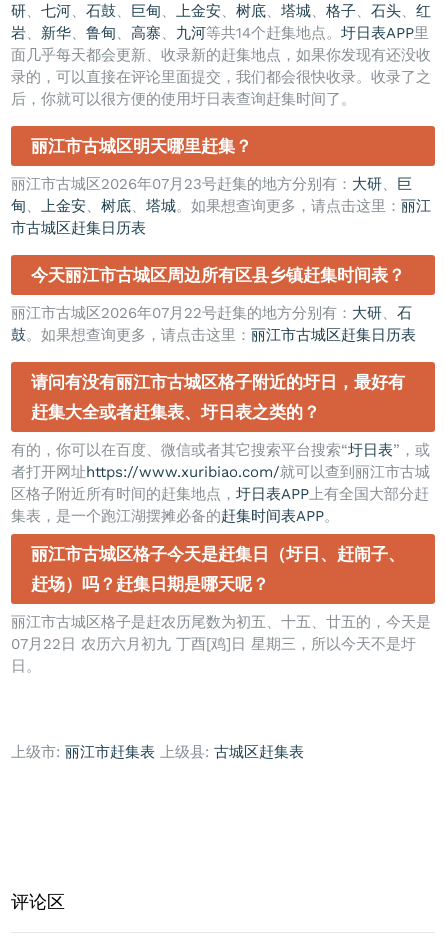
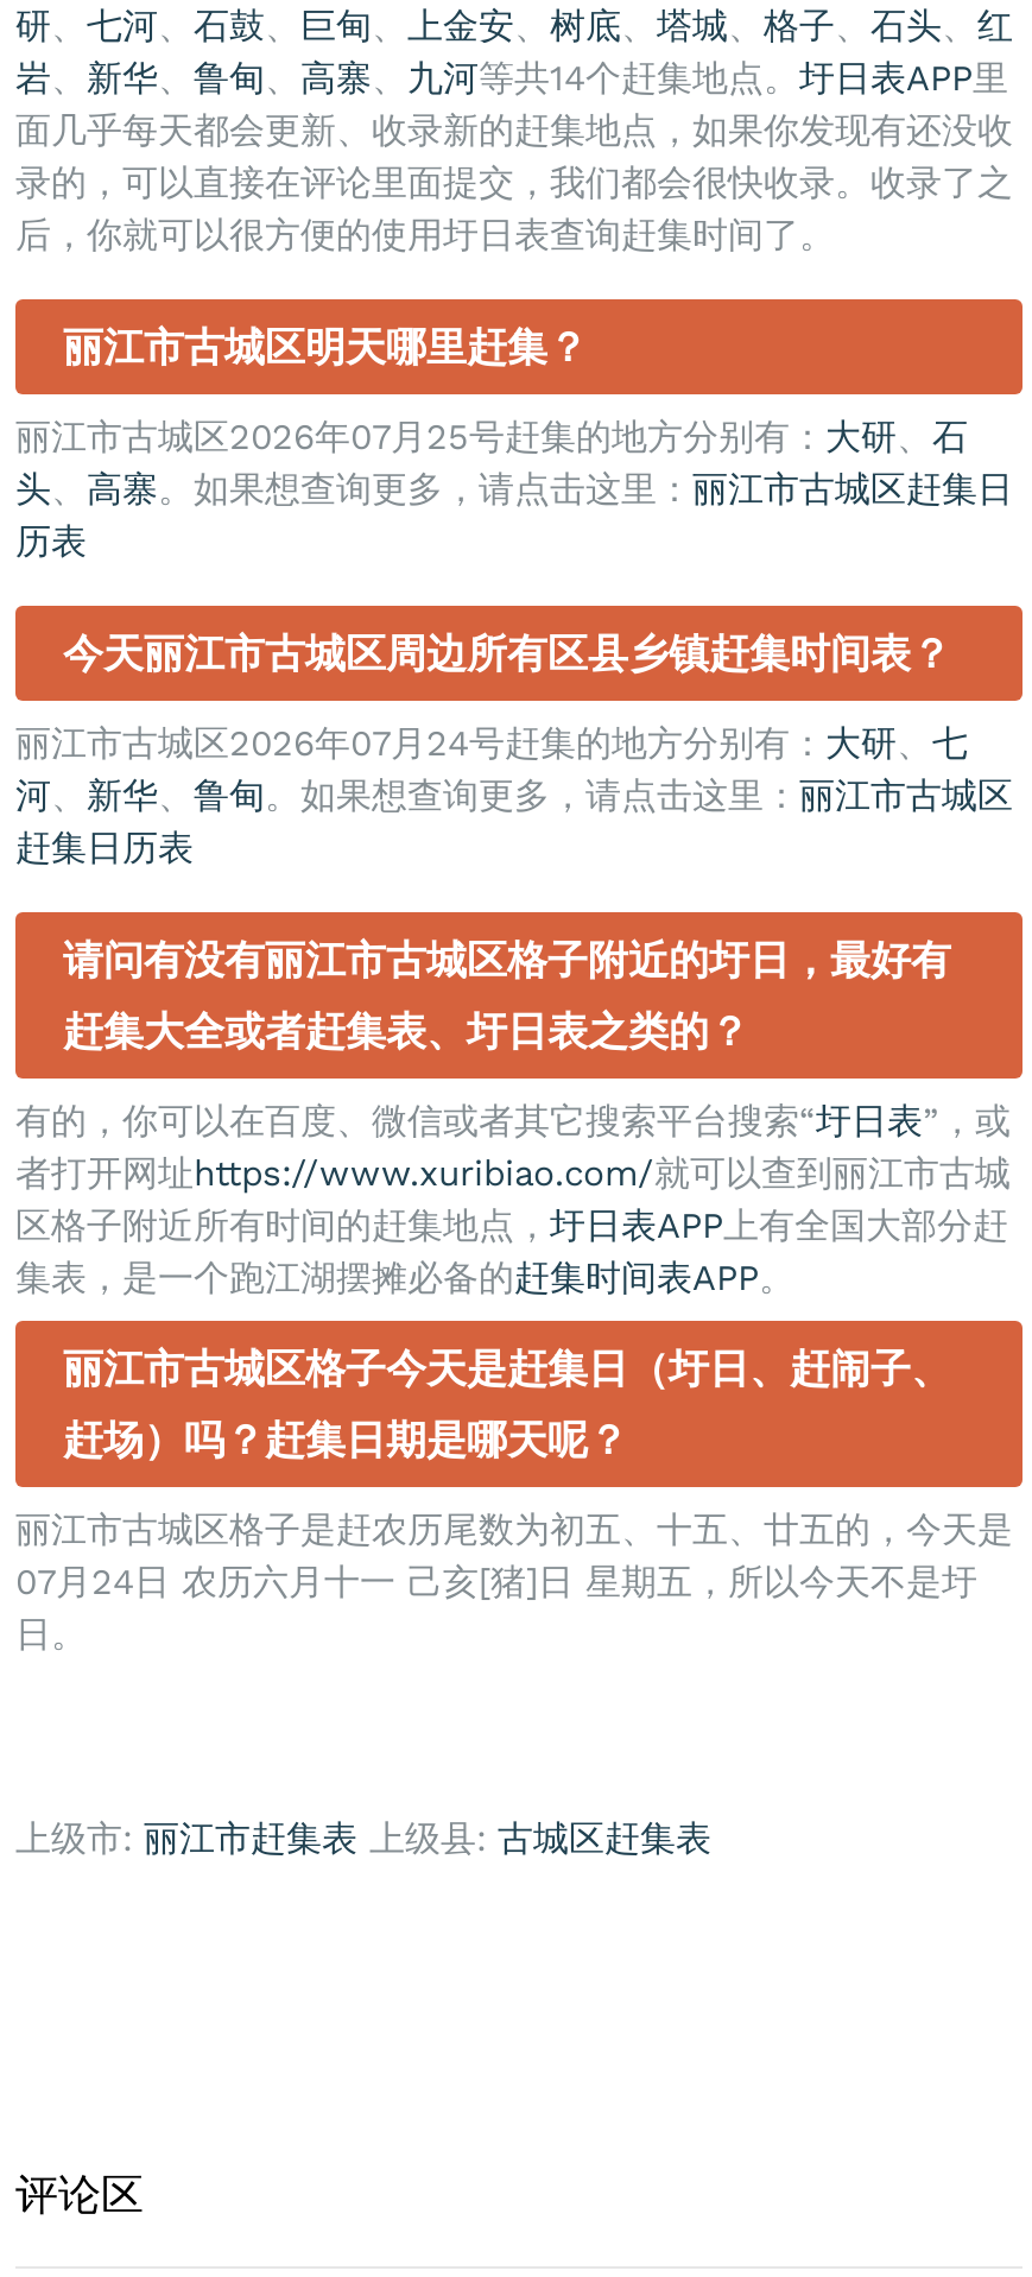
- 丽江市古城区2026年07月23号赶集的地方分别有：大研、巨
- 甸、上金安、树底、塔城。如果想查询更多，请点击这里：丽江
- 市古城区赶集日历表
+ 丽江市古城区2026年07月25号赶集的地方分别有：大研、石
+ 头、高寨。如果想查询更多，请点击这里：丽江市古城区赶集日
+ 历表

- 丽江市古城区2026年07月22号赶集的地方分别有：大研、石
- 鼓。如果想查询更多，请点击这里：丽江市古城区赶集日历表
+ 丽江市古城区2026年07月24号赶集的地方分别有：大研、七
+ 河、新华、鲁甸。如果想查询更多，请点击这里：丽江市古城区
+ 赶集日历表

- 07月22日 农历六月初九 丁酉[鸡]日 星期三，所以今天不是圩
+ 07月24日 农历六月十一 己亥[猪]日 星期五，所以今天不是圩
